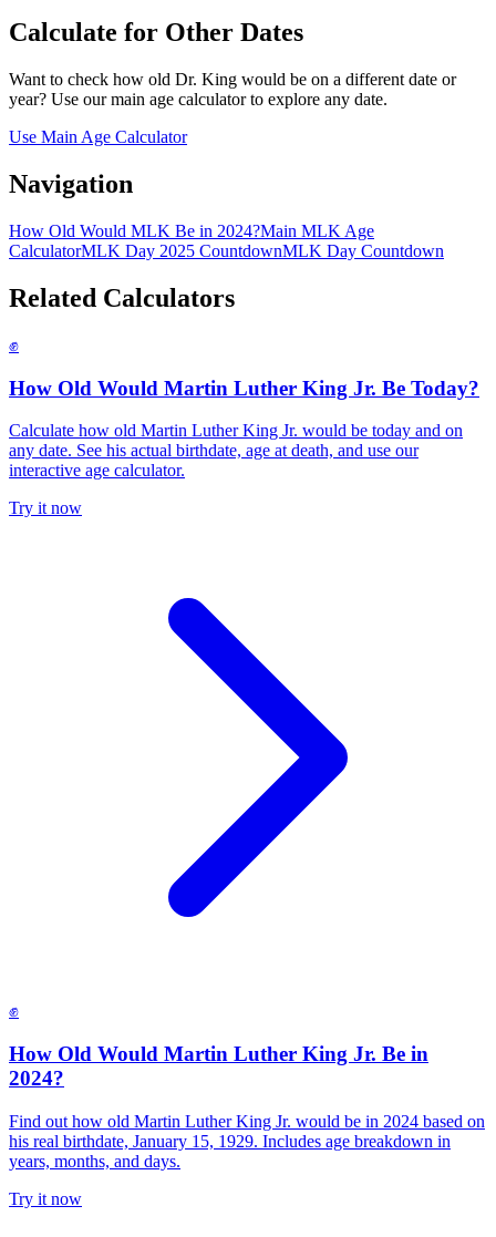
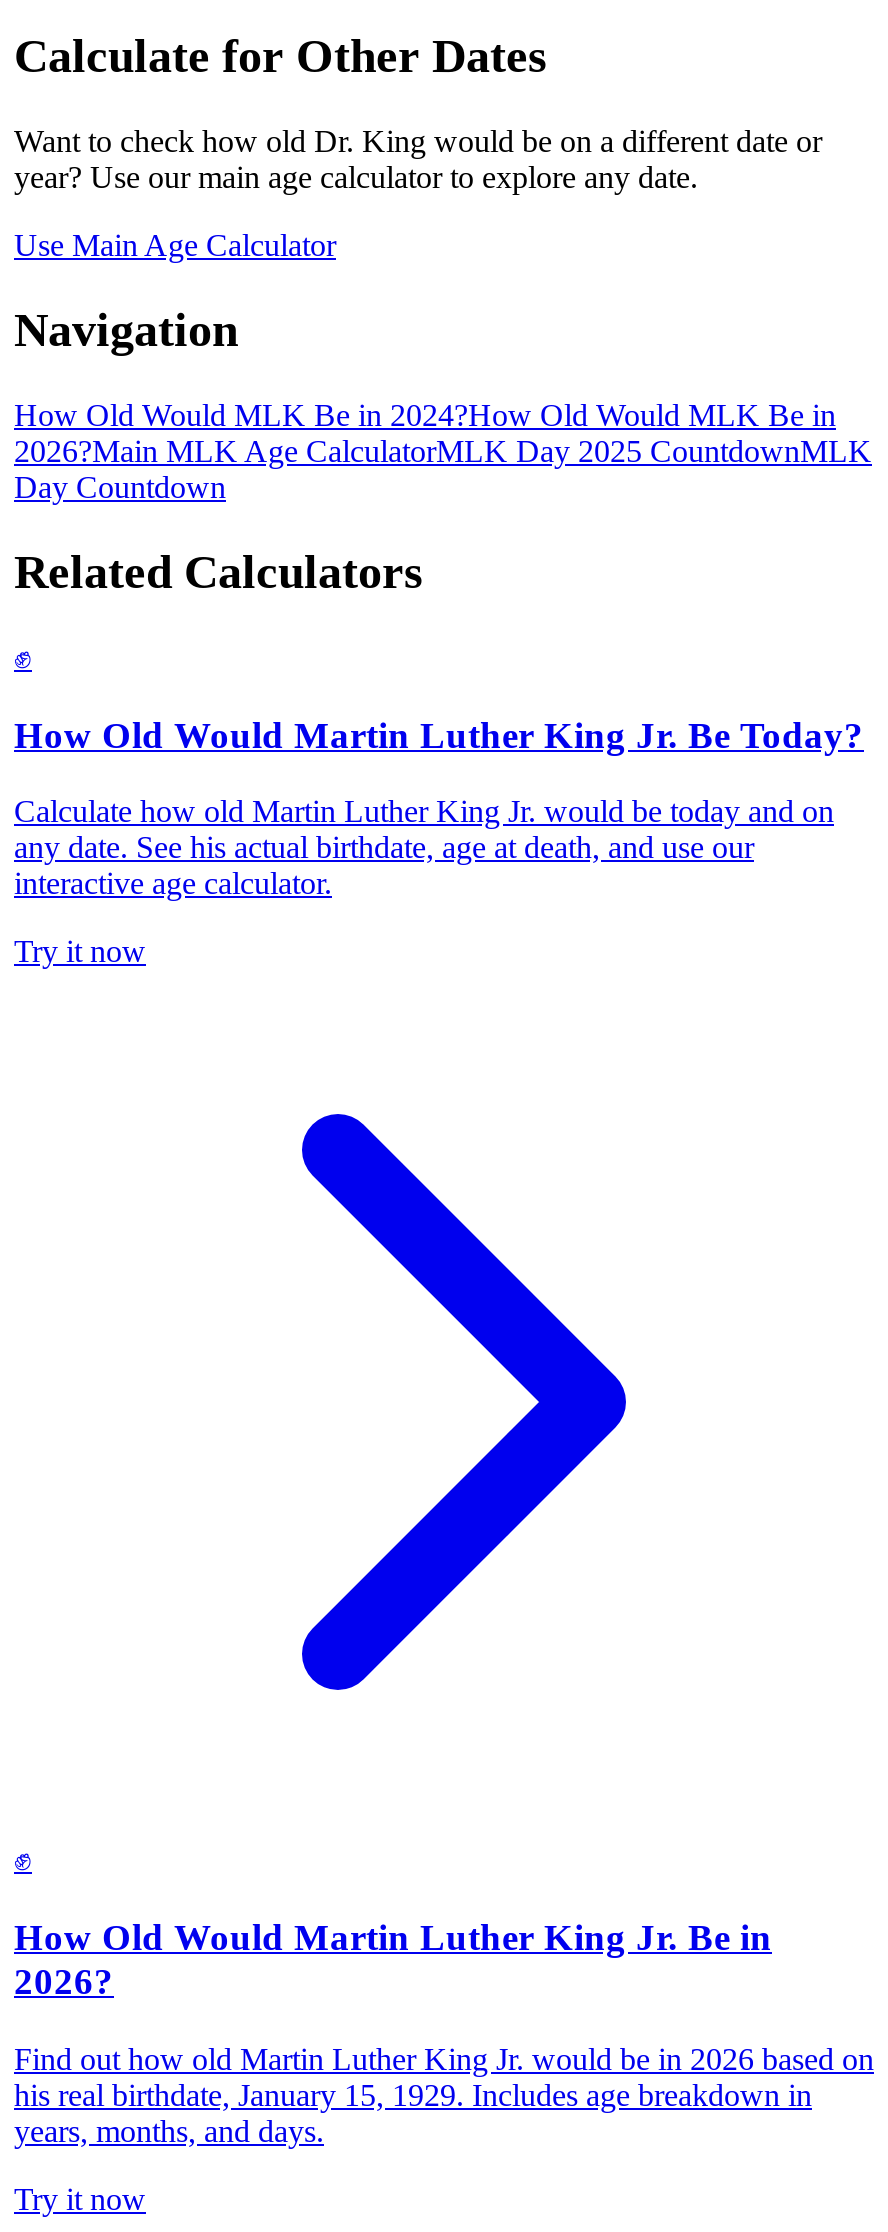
- How Old Would MLK Be in 2024?Main MLK Age
- CalculatorMLK Day 2025 CountdownMLK Day Countdown
+ How Old Would MLK Be in 2024?How Old Would MLK Be in
+ 2026?Main MLK Age CalculatorMLK Day 2025 CountdownMLK
+ Day Countdown

- 2024?
+ 2026?

- Find out how old Martin Luther King Jr. would be in 2024 based on
+ Find out how old Martin Luther King Jr. would be in 2026 based on
